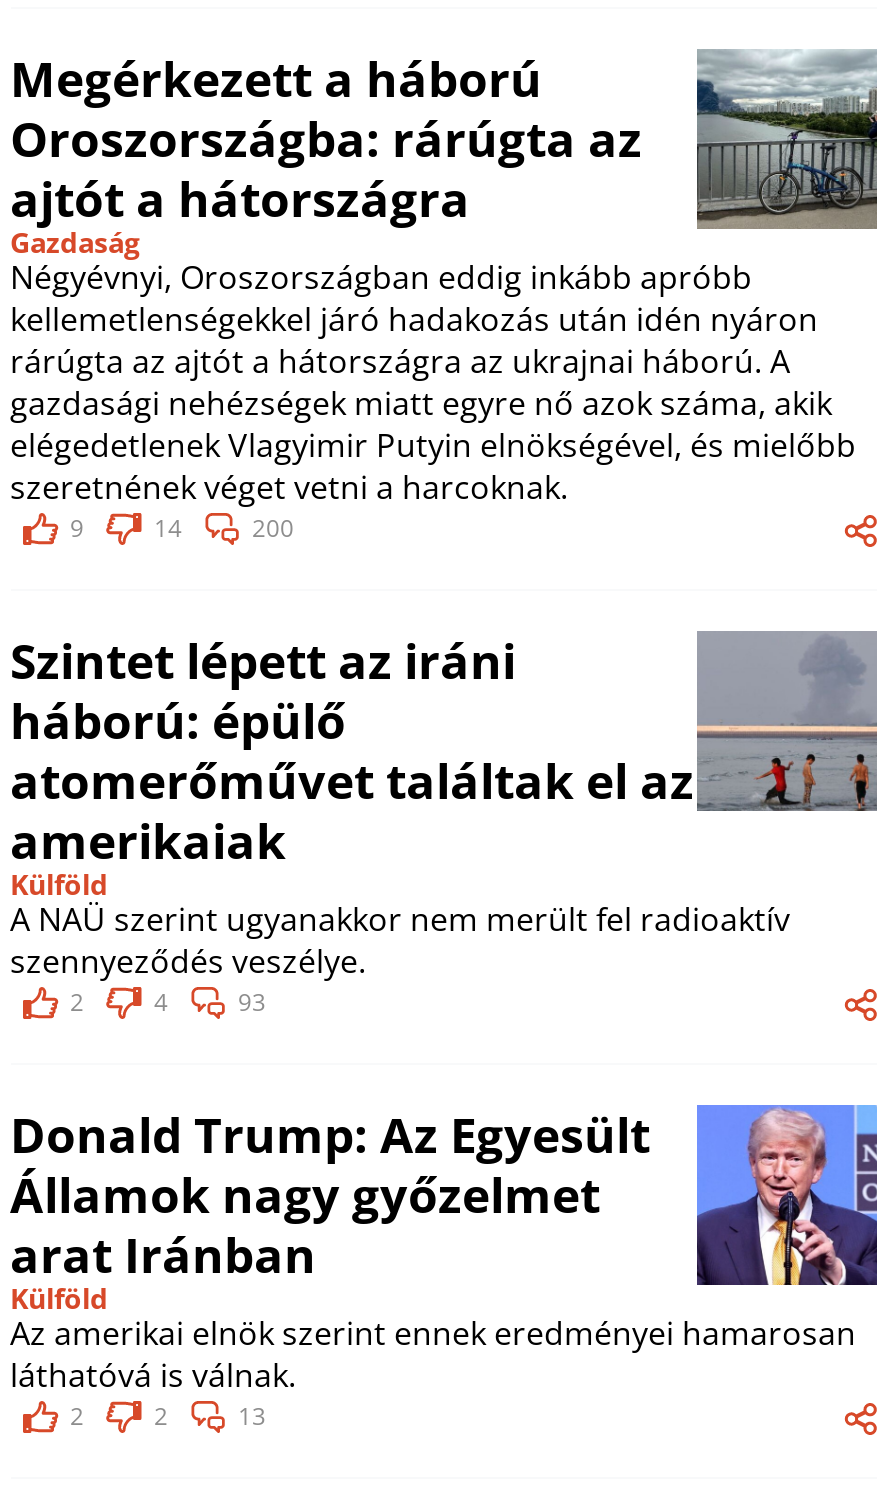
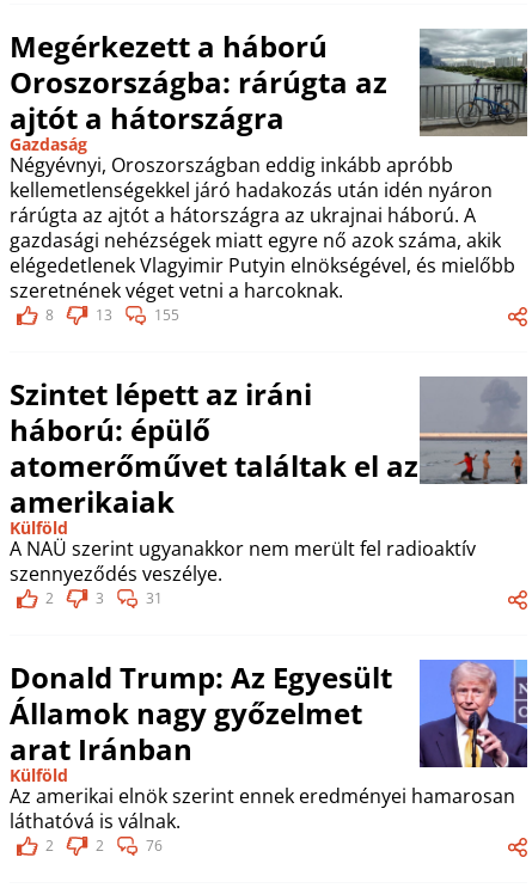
- 9
+ 8

- 14
+ 13

- 200
+ 155

- 4
+ 3

- 93
+ 31

- 13
+ 76
